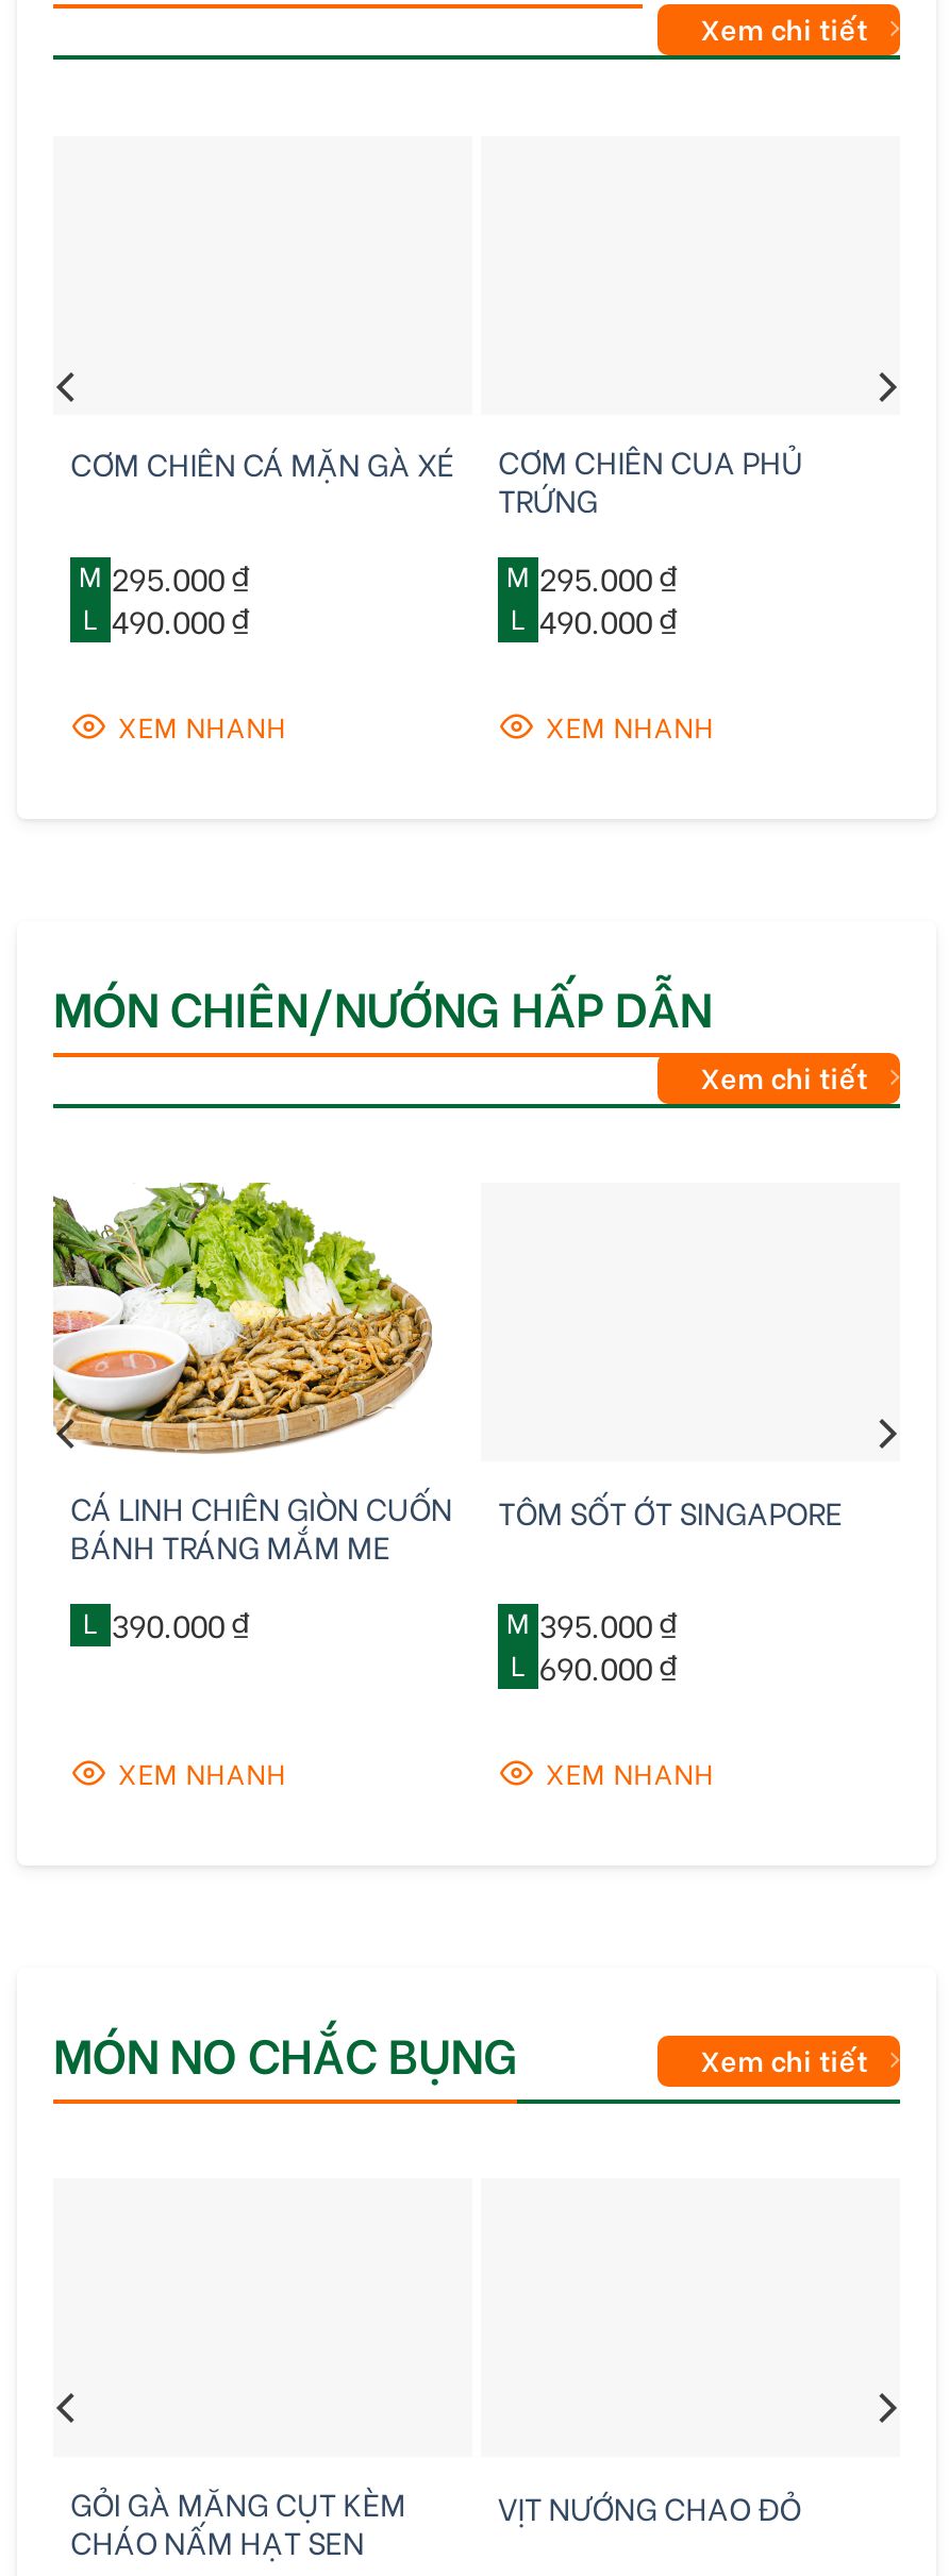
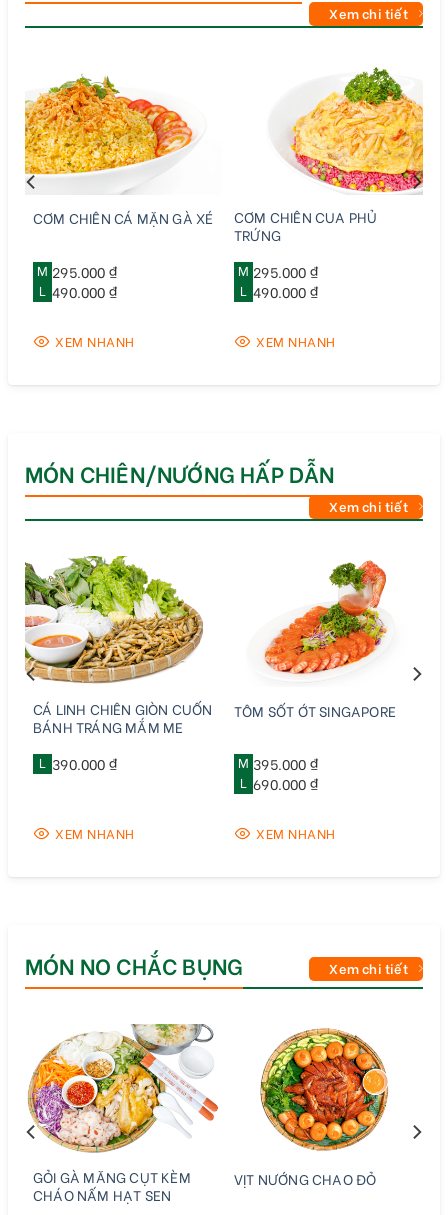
+ [image]

+ [image]

+ [image]

+ [image]

+ [image]
